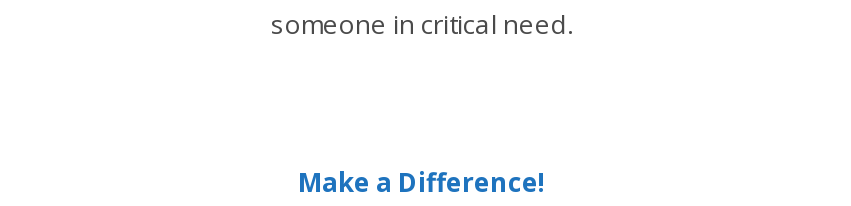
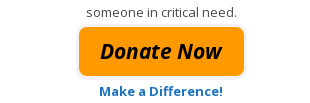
+ [image]
